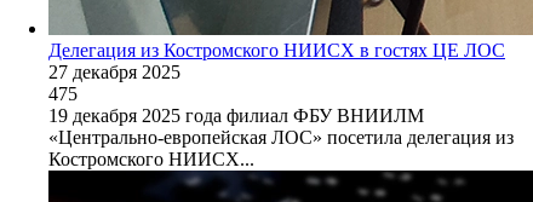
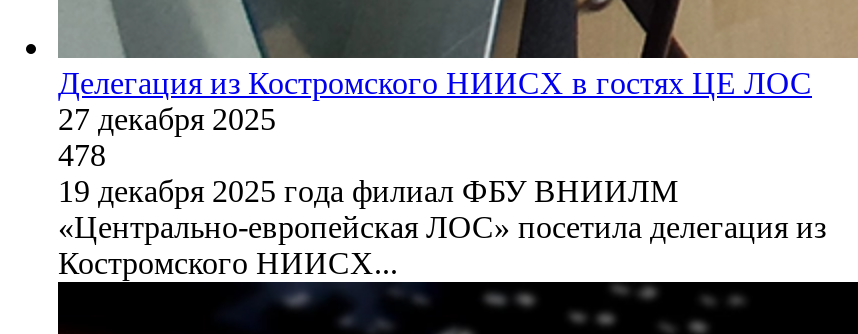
- 475
+ 478
